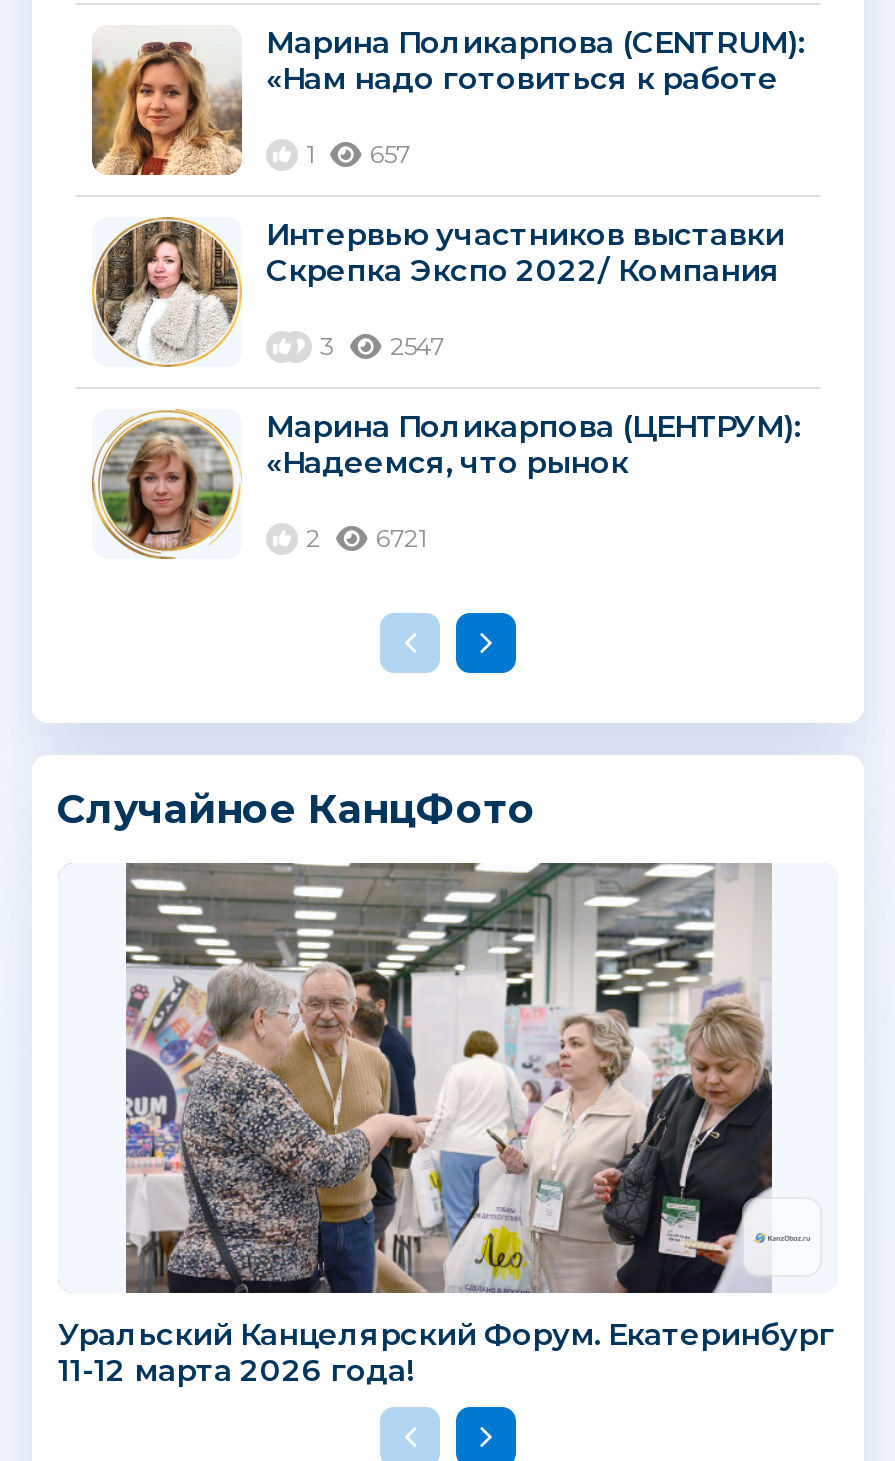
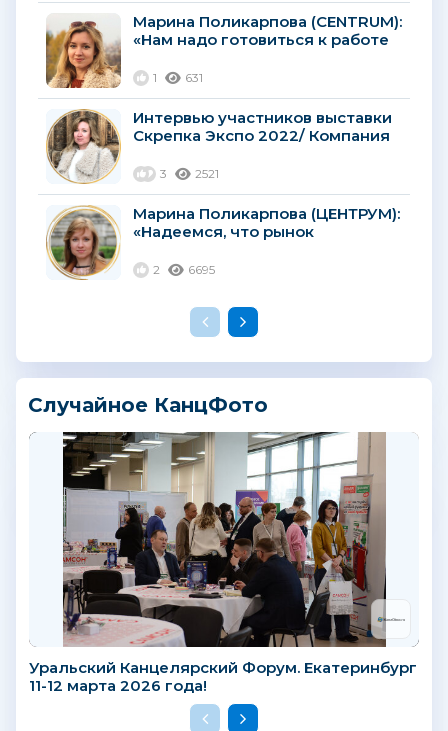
- 1 657
+ 1 631

- 3 2547
+ 3 2521

- 2 6721
+ 2 6695

- [image]
+ [image]
